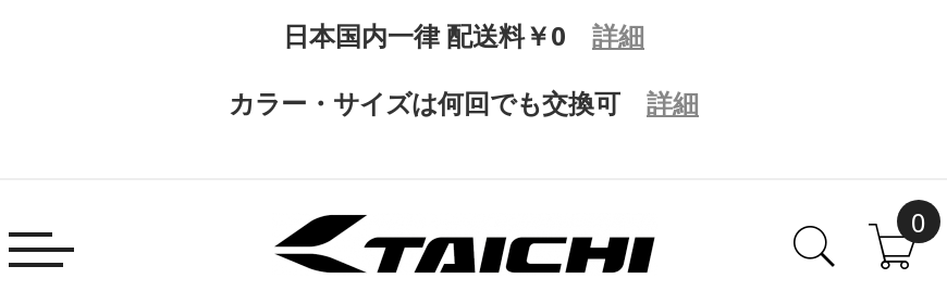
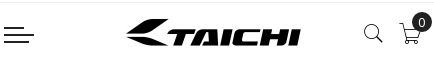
- 日本国内一律 配送料￥0詳細
- カラー・サイズは何回でも交換可詳細
